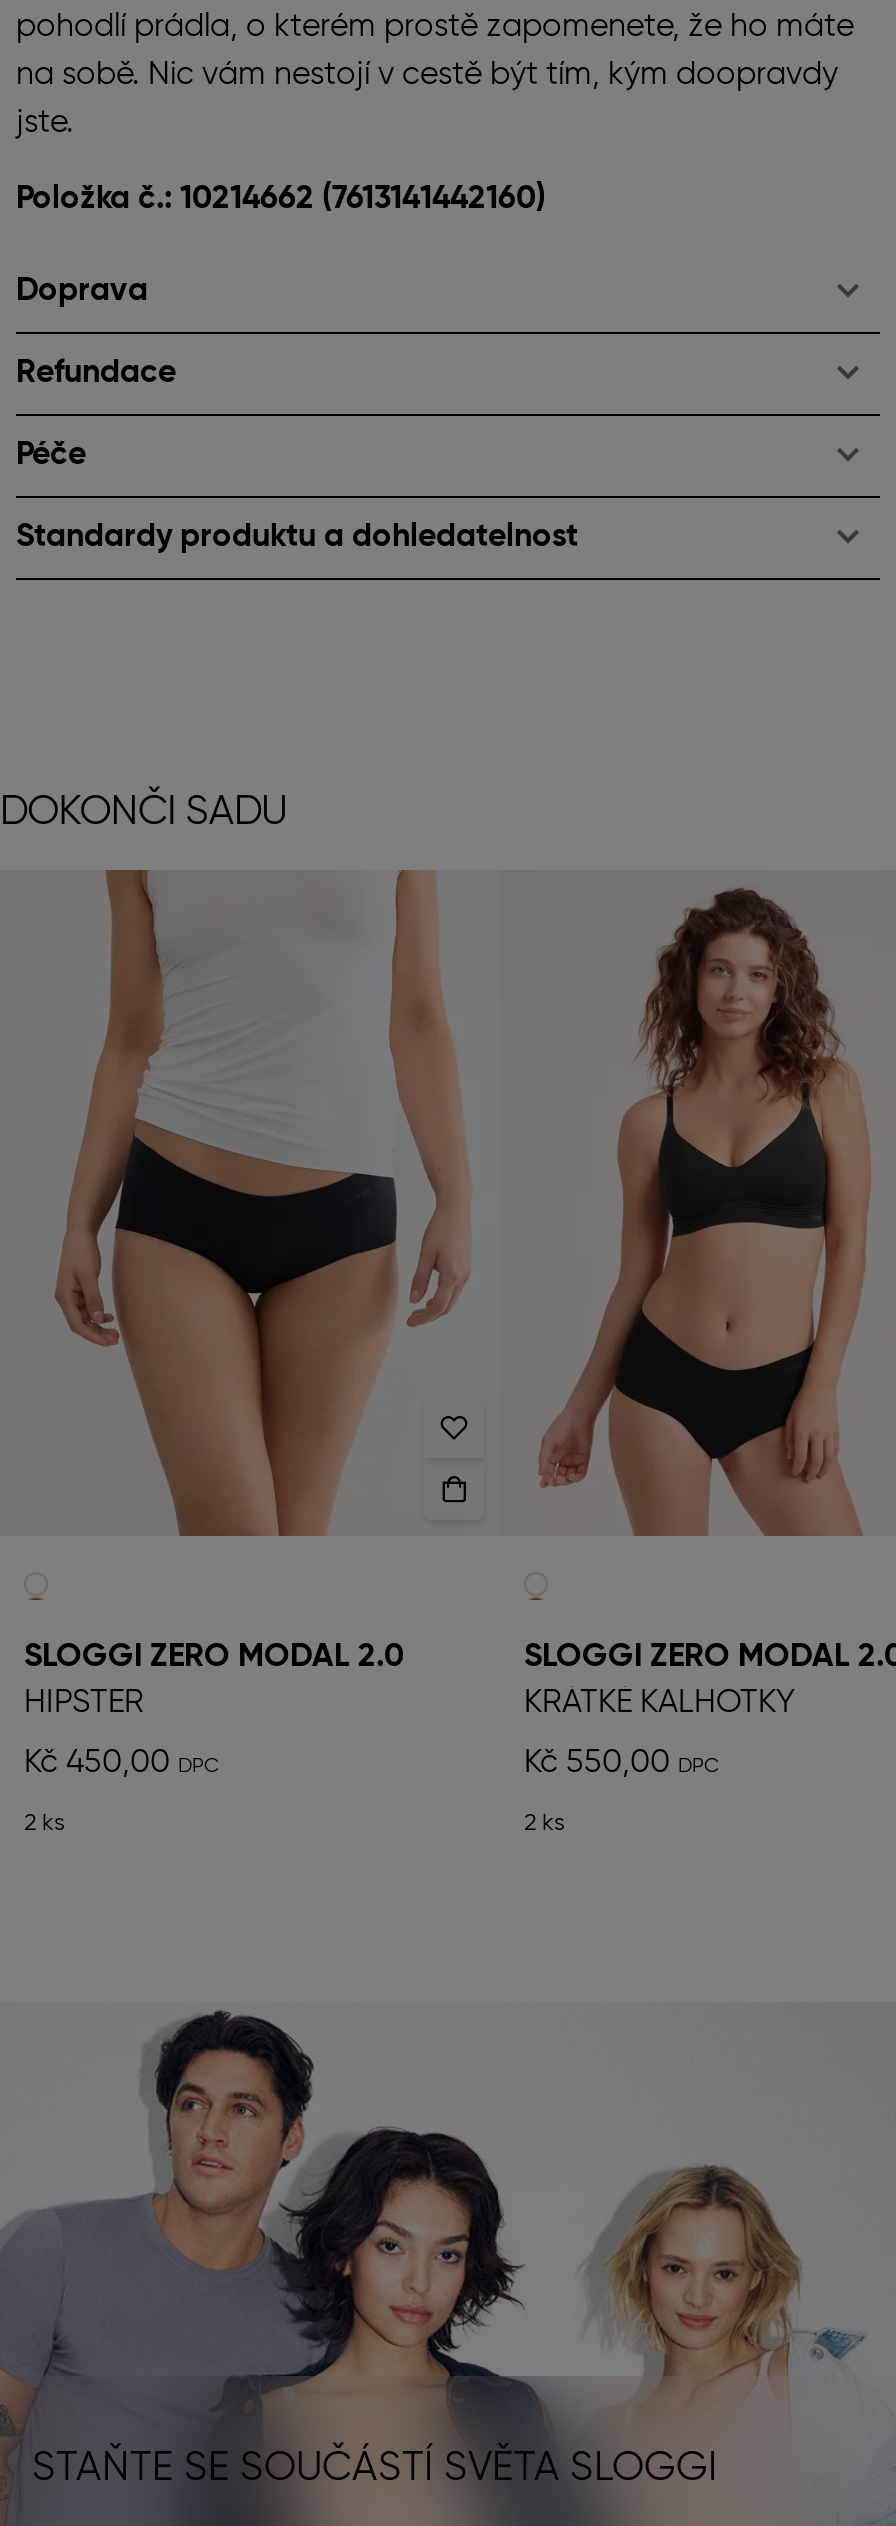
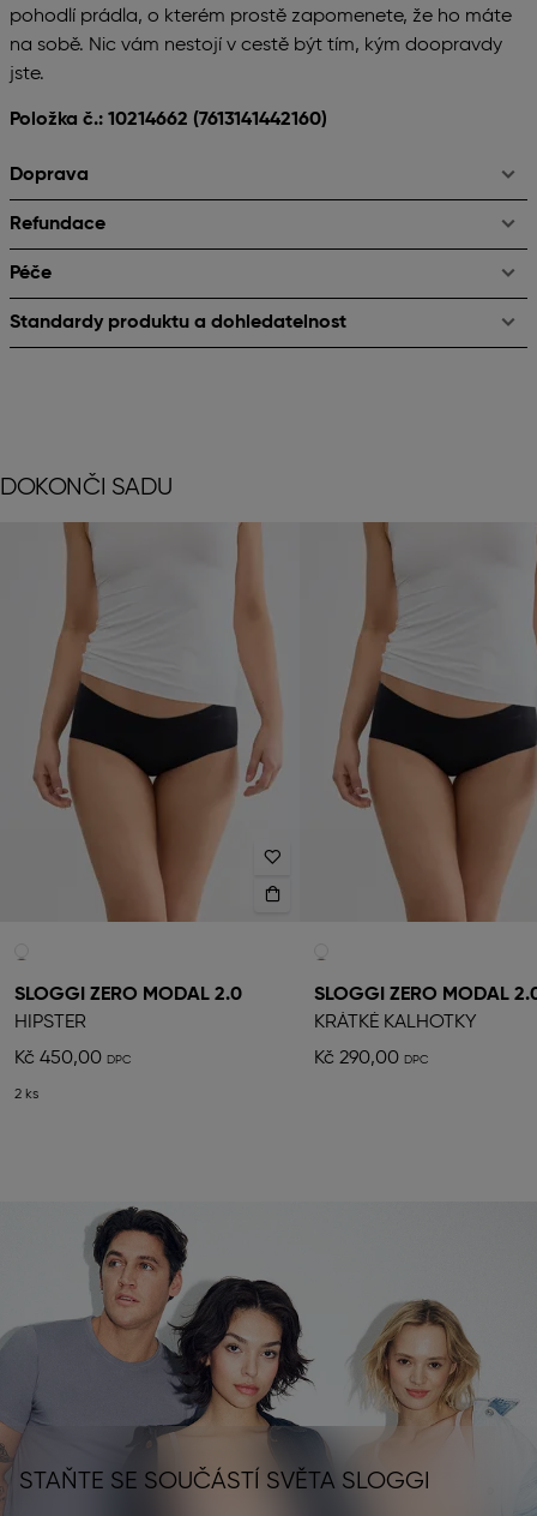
- [image]
+ [image]

- Kč 550,00
- 2 ks
+ Kč 290,00
